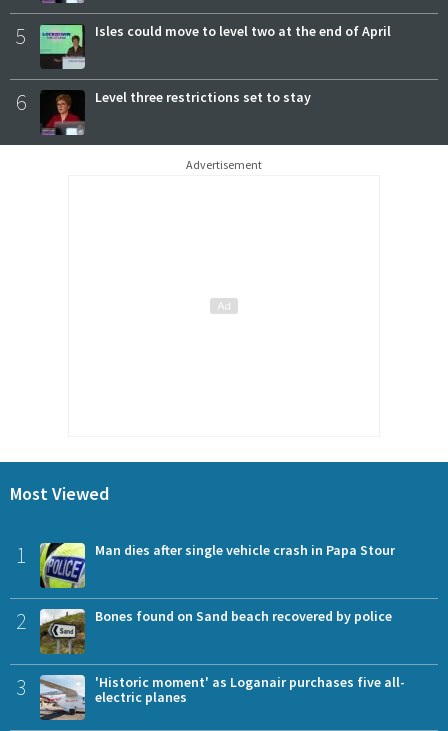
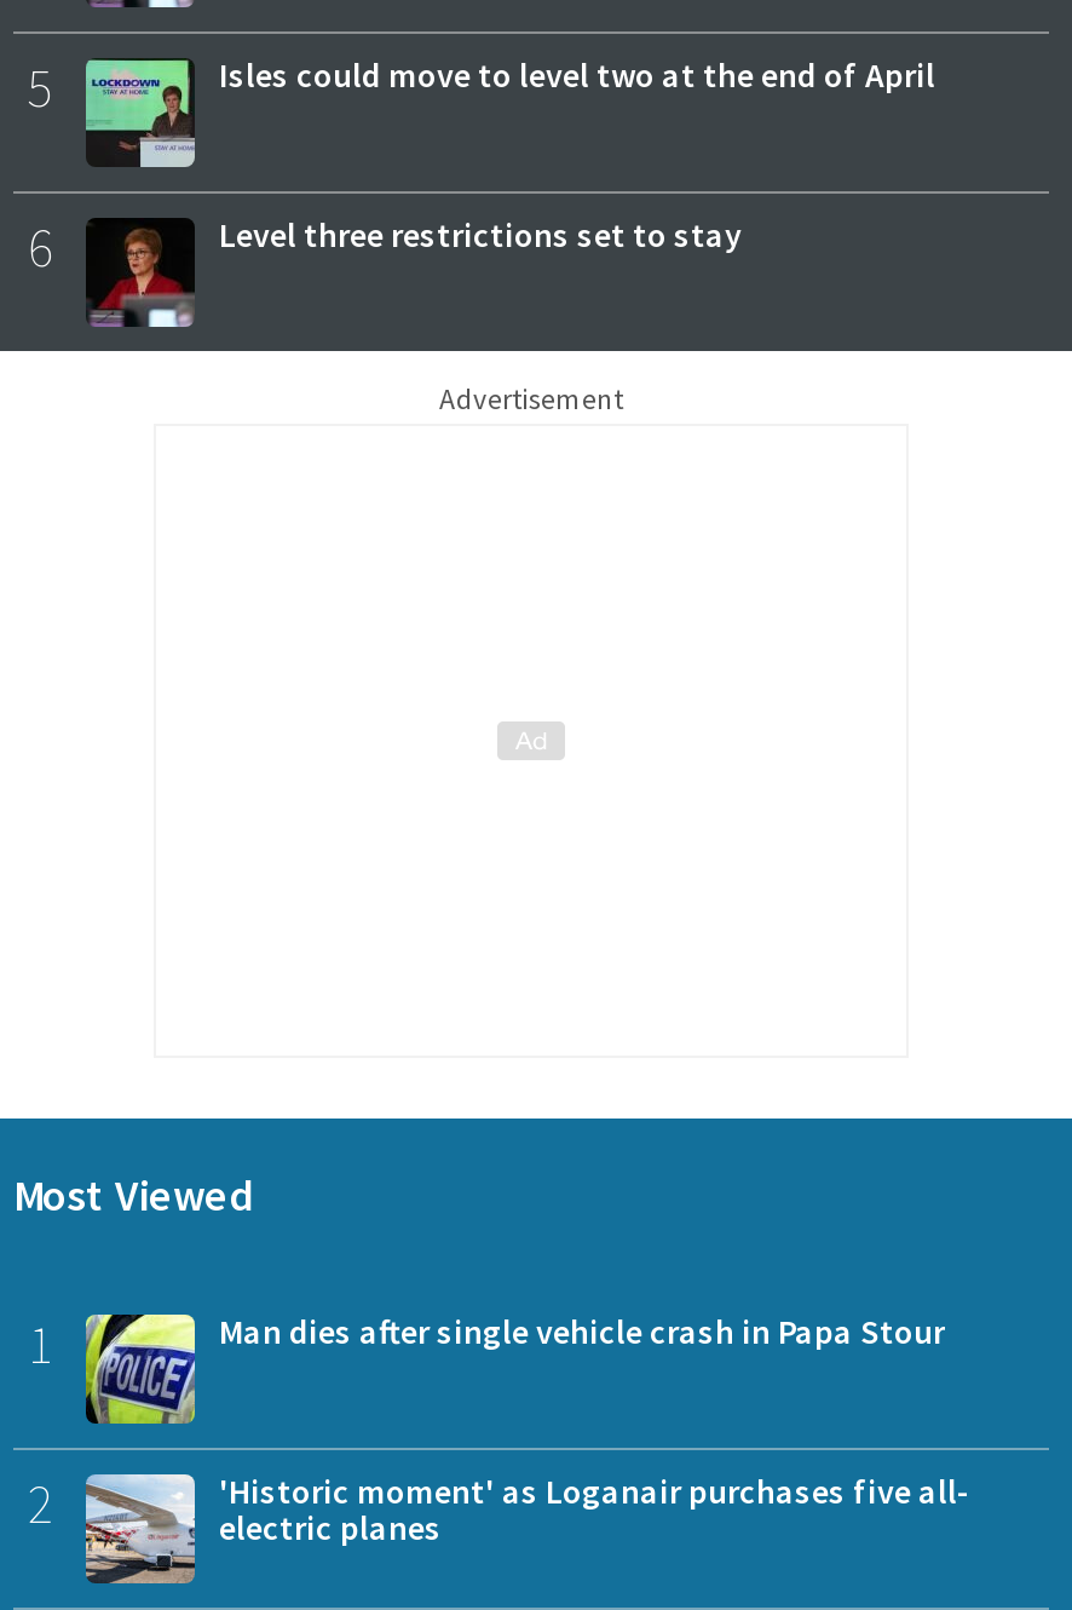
- [image]
- Bones found on Sand beach recovered by police
- 3
